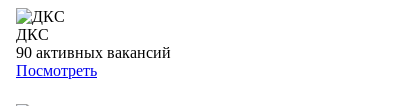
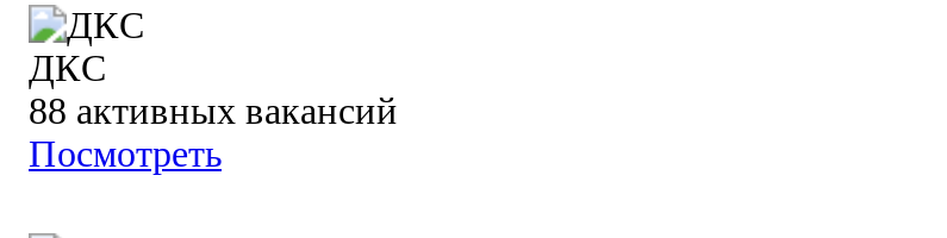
- 90 активных вакансий
+ 88 активных вакансий
